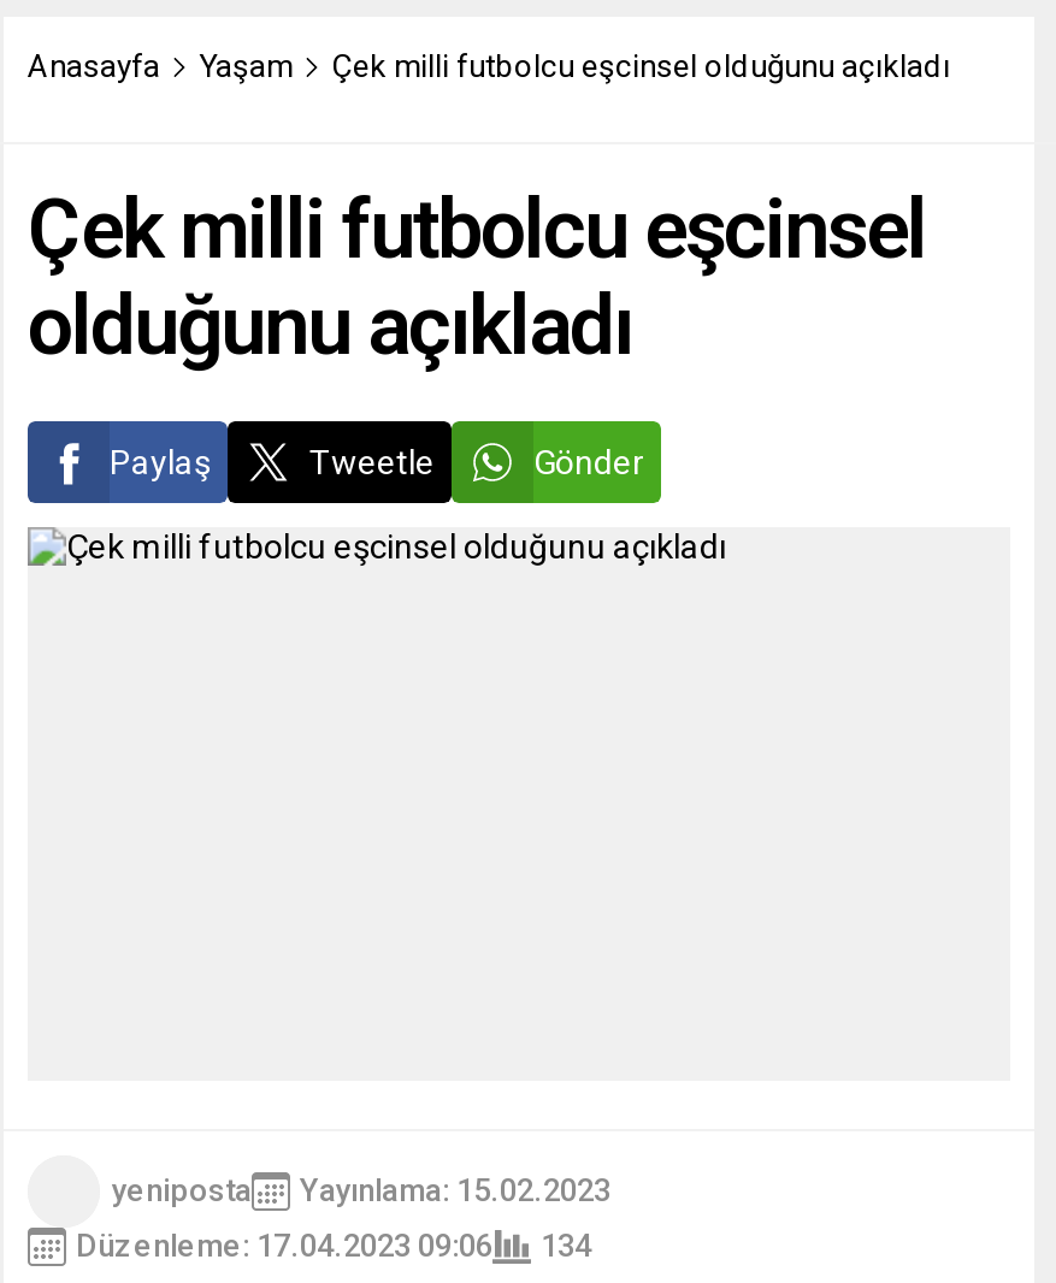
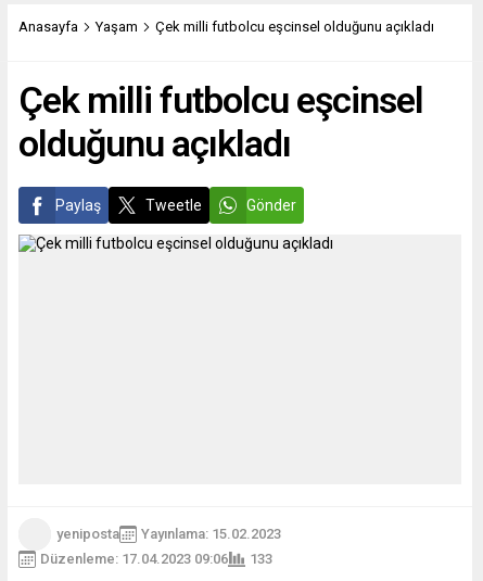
- Düzenleme: 17.04.2023 09:06 134
+ Düzenleme: 17.04.2023 09:06 133
